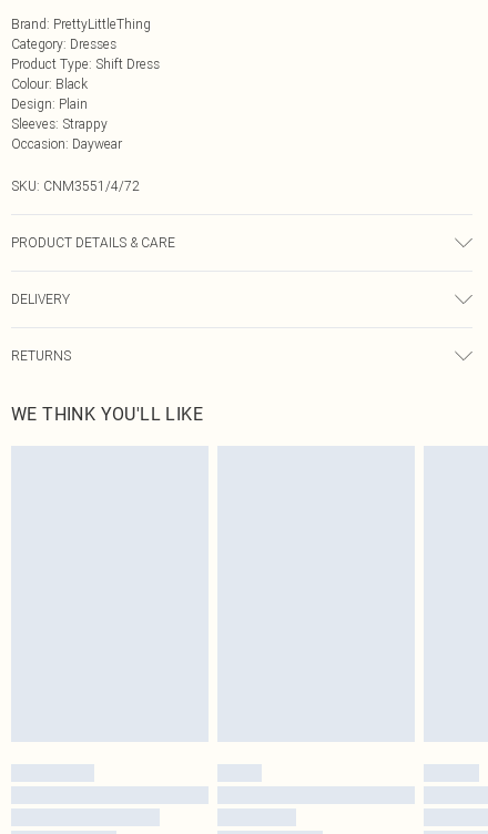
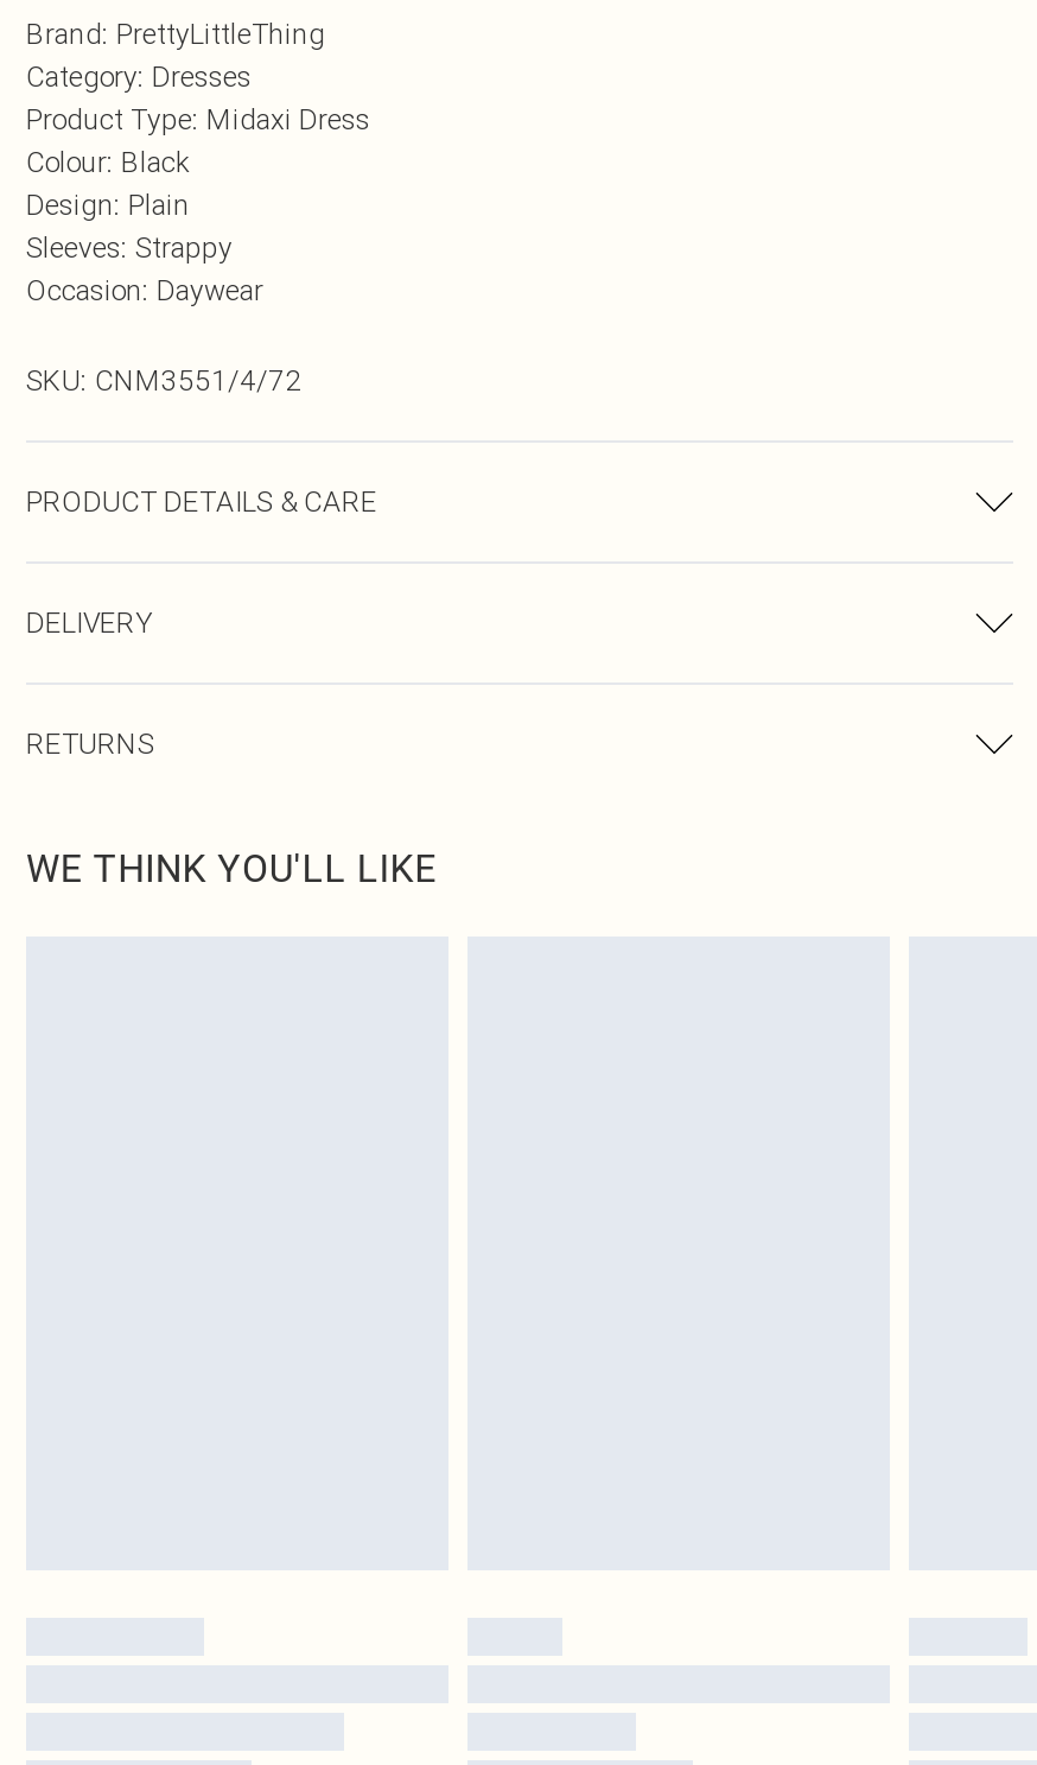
- Product Type: Shift Dress
+ Product Type: Midaxi Dress
